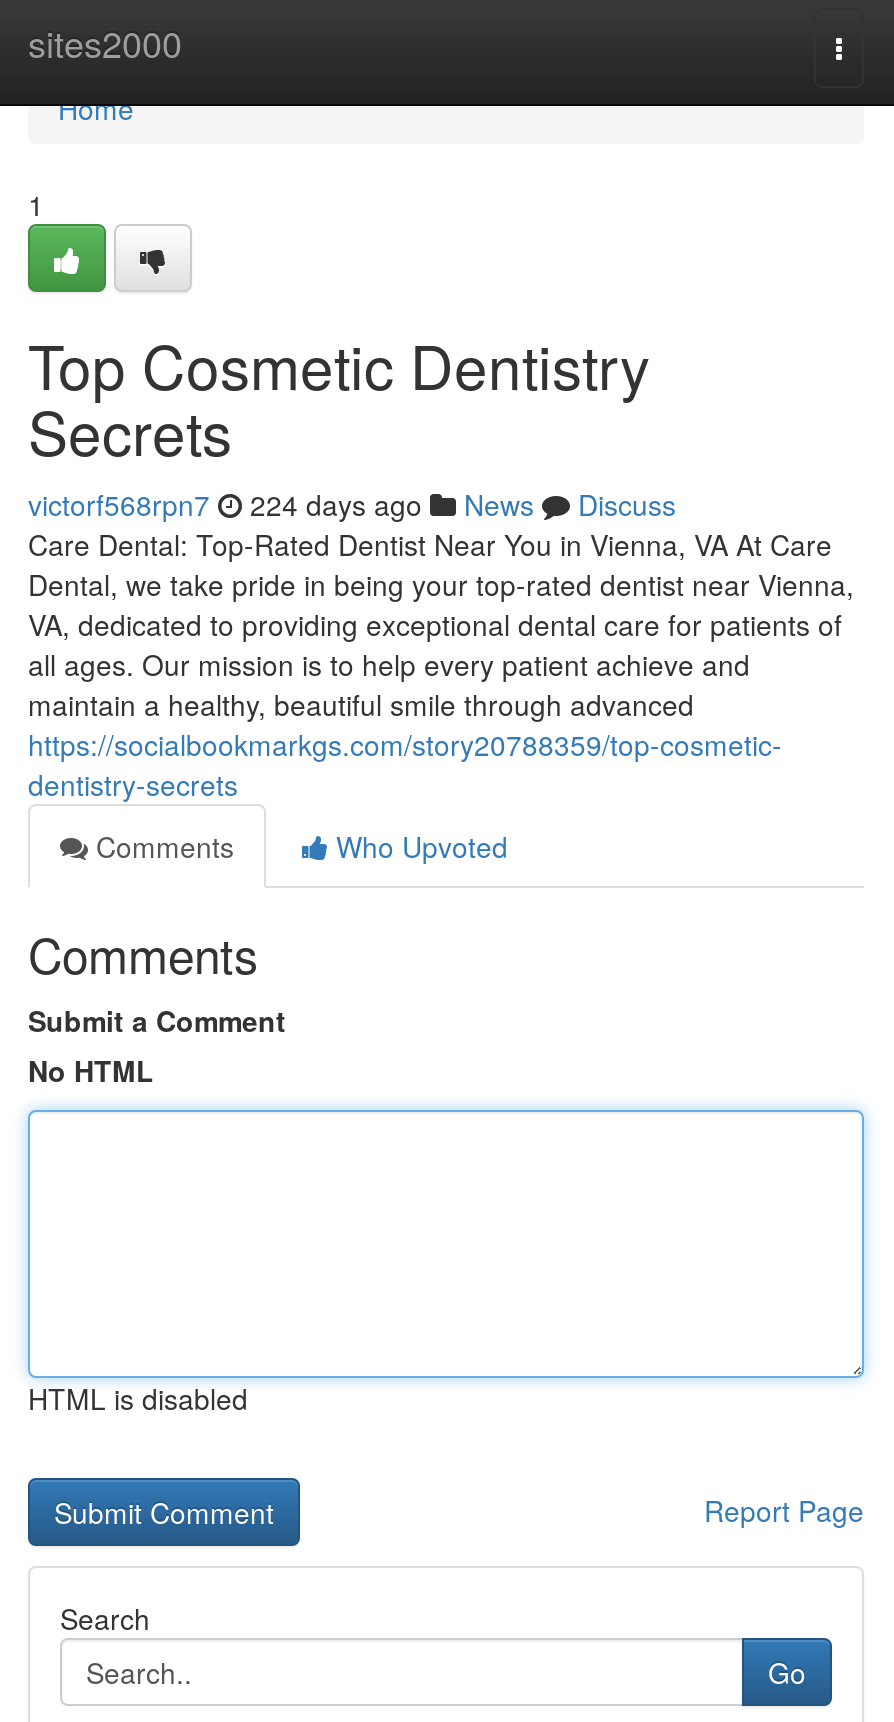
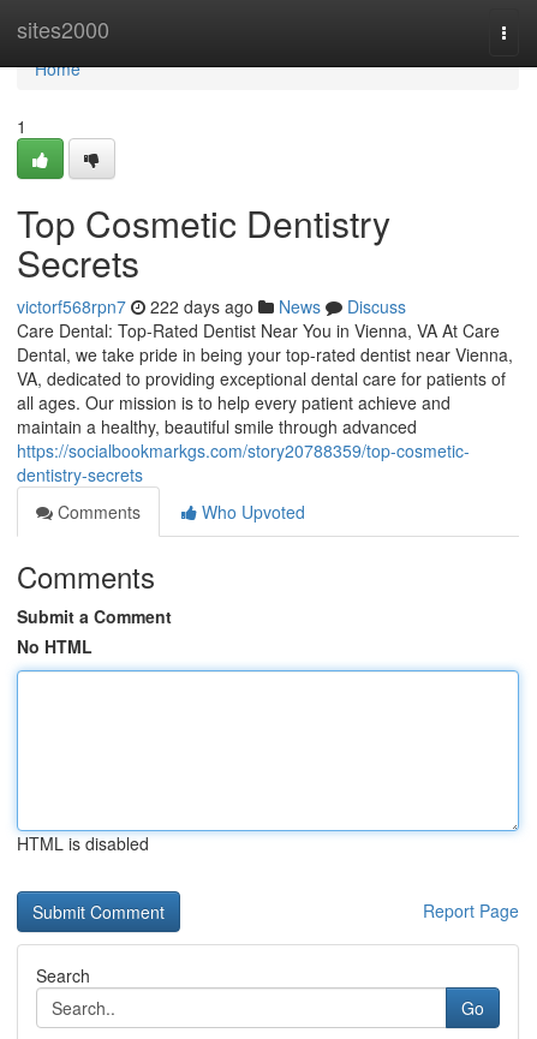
- victorf568rpn7 224 days ago News Discuss
+ victorf568rpn7 222 days ago News Discuss
